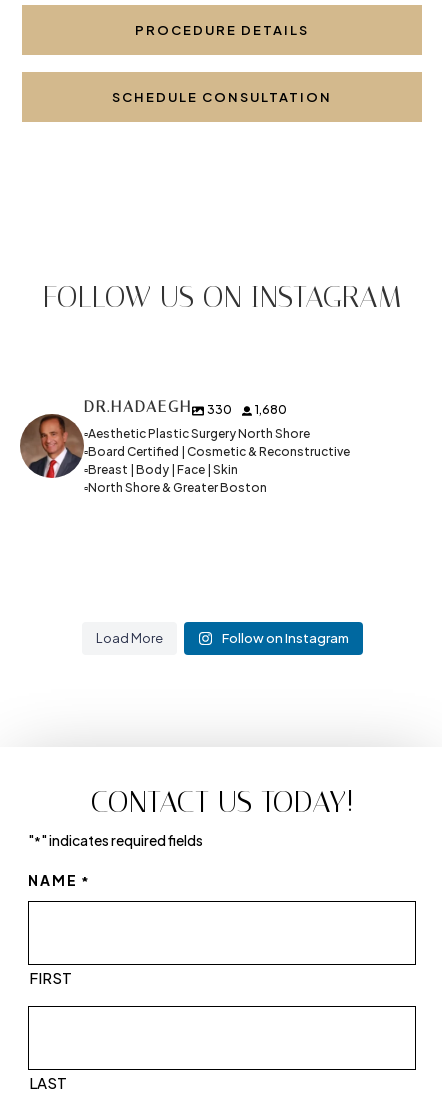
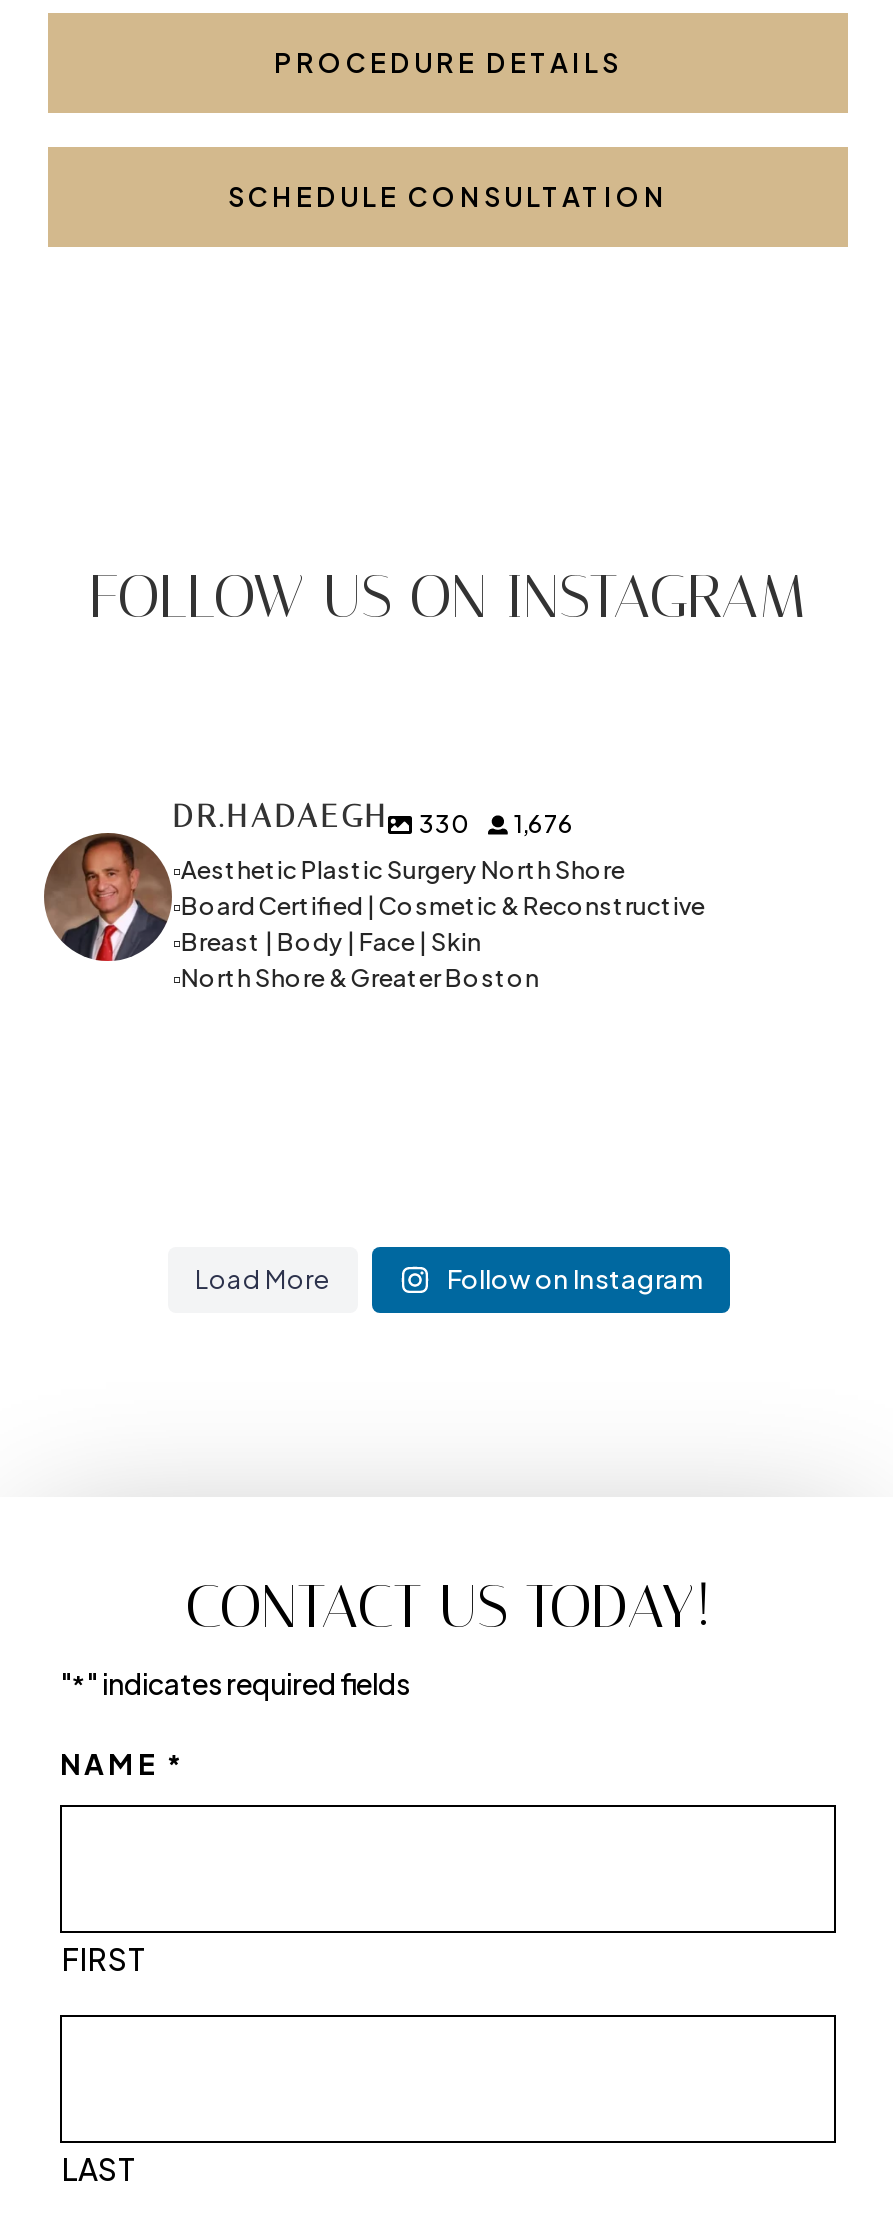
- DR.HADAEGH 330 1,680
+ DR.HADAEGH 330 1,676
